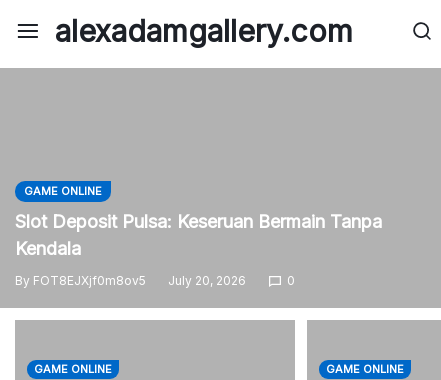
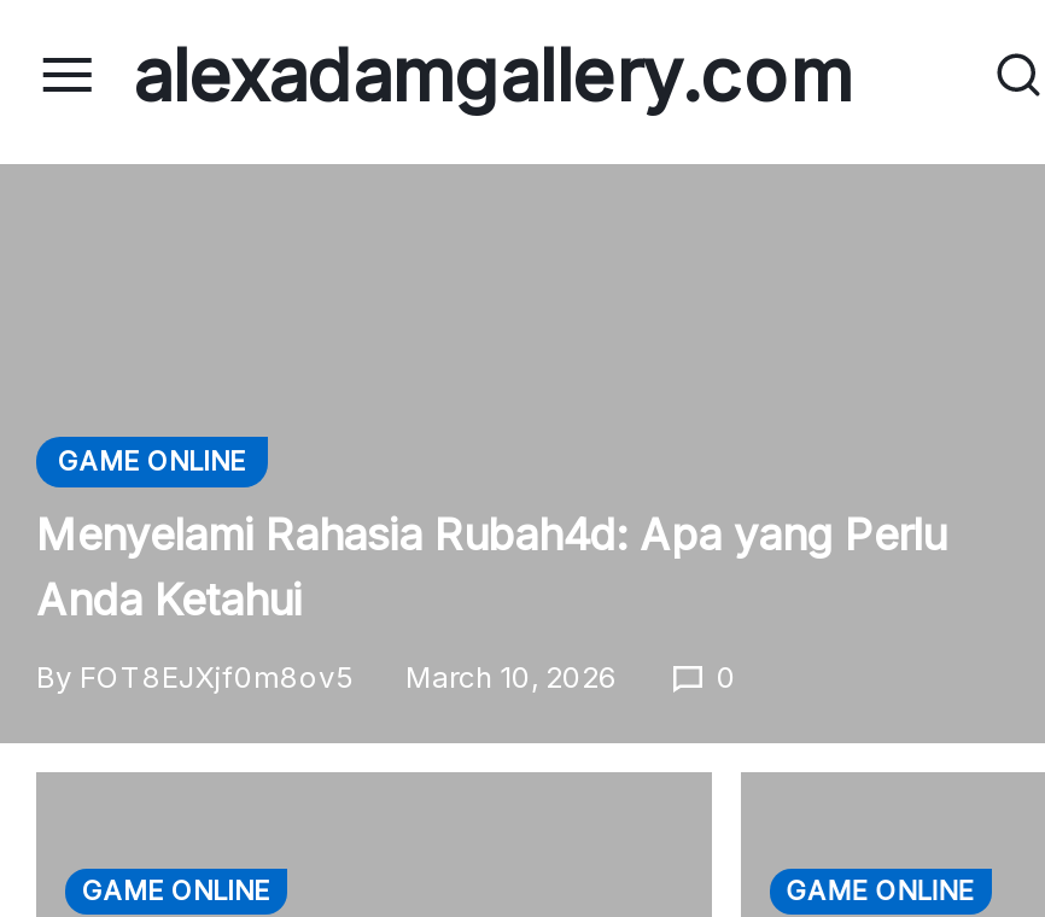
- Slot Deposit Pulsa: Keseruan Bermain Tanpa
- Kendala
+ Menyelami Rahasia Rubah4d: Apa yang Perlu
+ Anda Ketahui

- By FOT8EJXjf0m8ov5 July 20, 2026
+ By FOT8EJXjf0m8ov5 March 10, 2026
